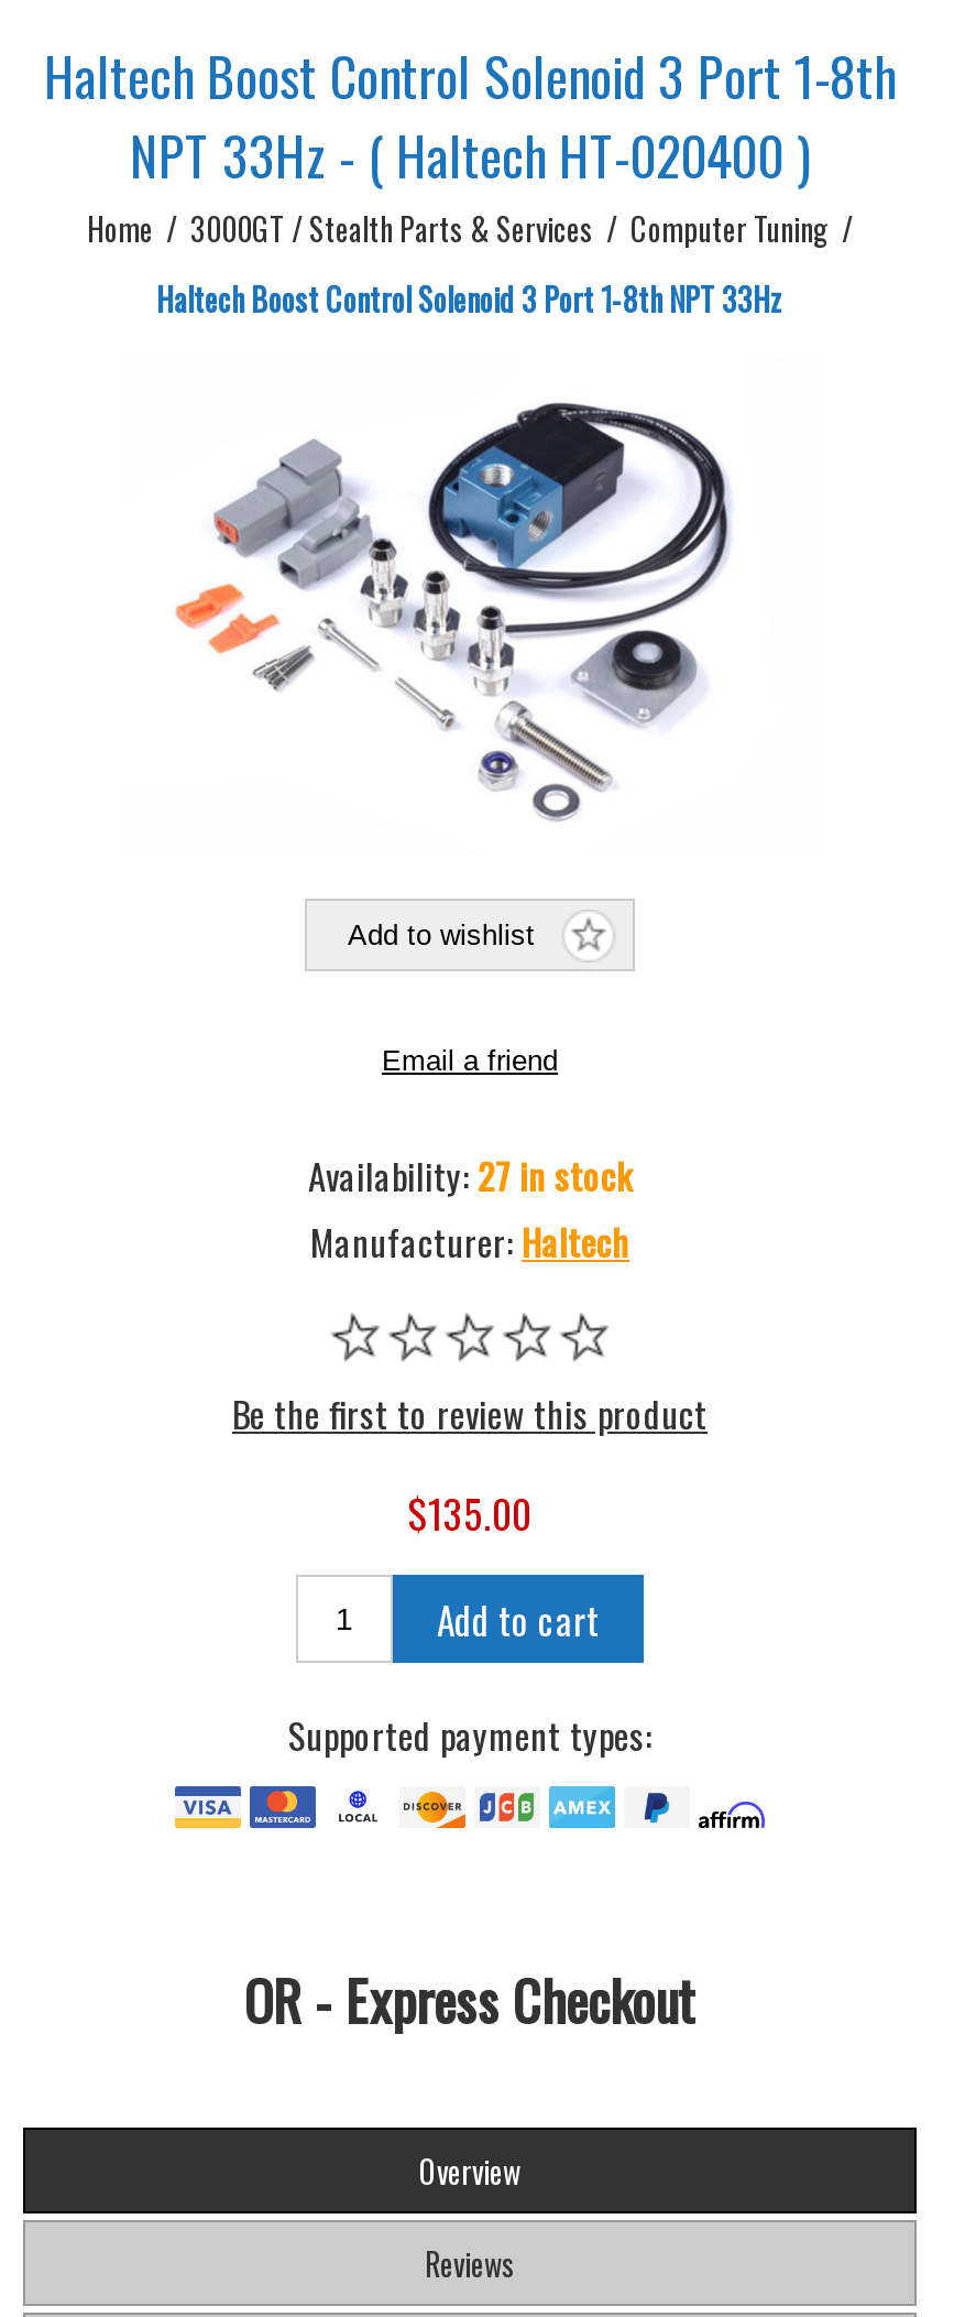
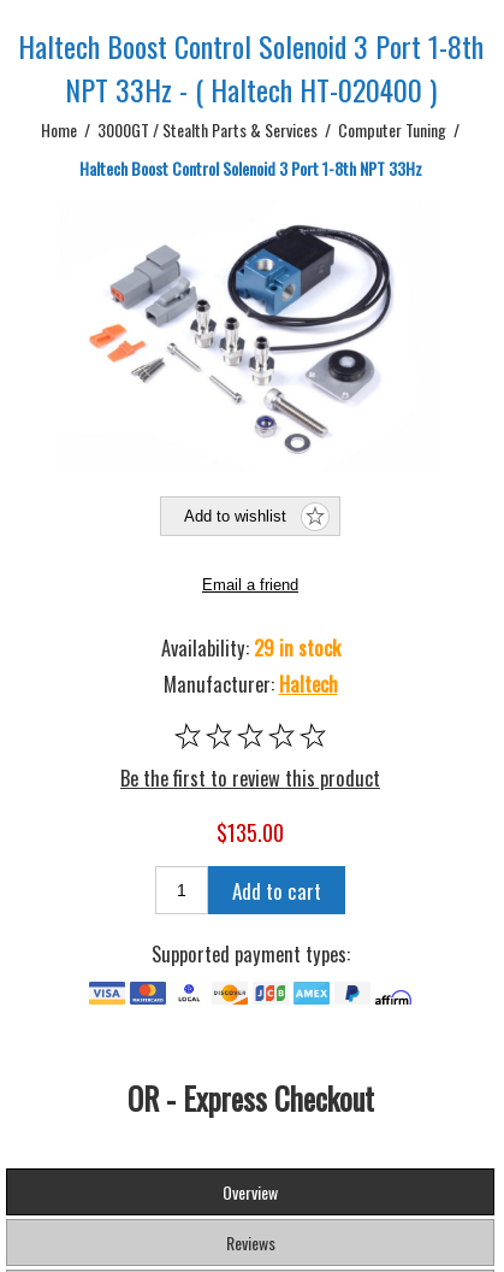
- Availability: 27 in stock
+ Availability: 29 in stock
